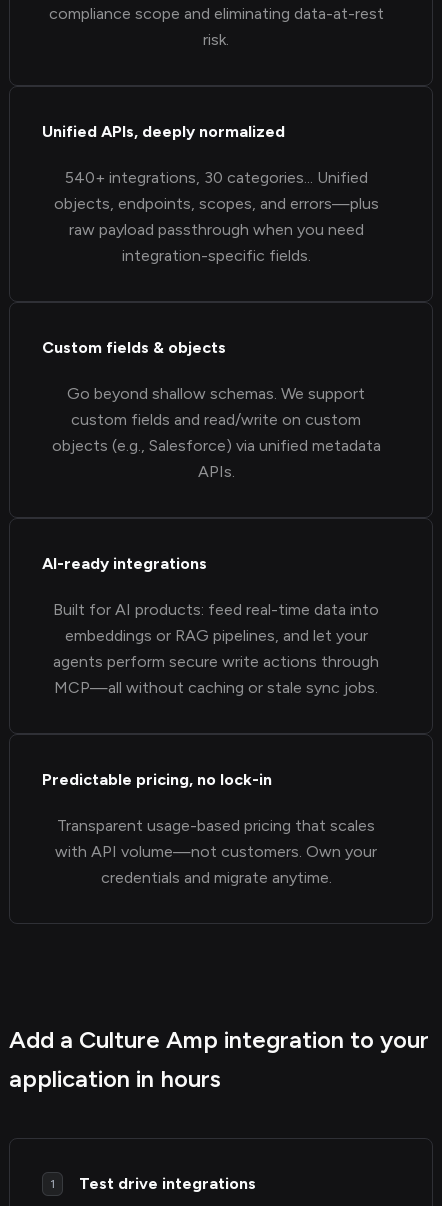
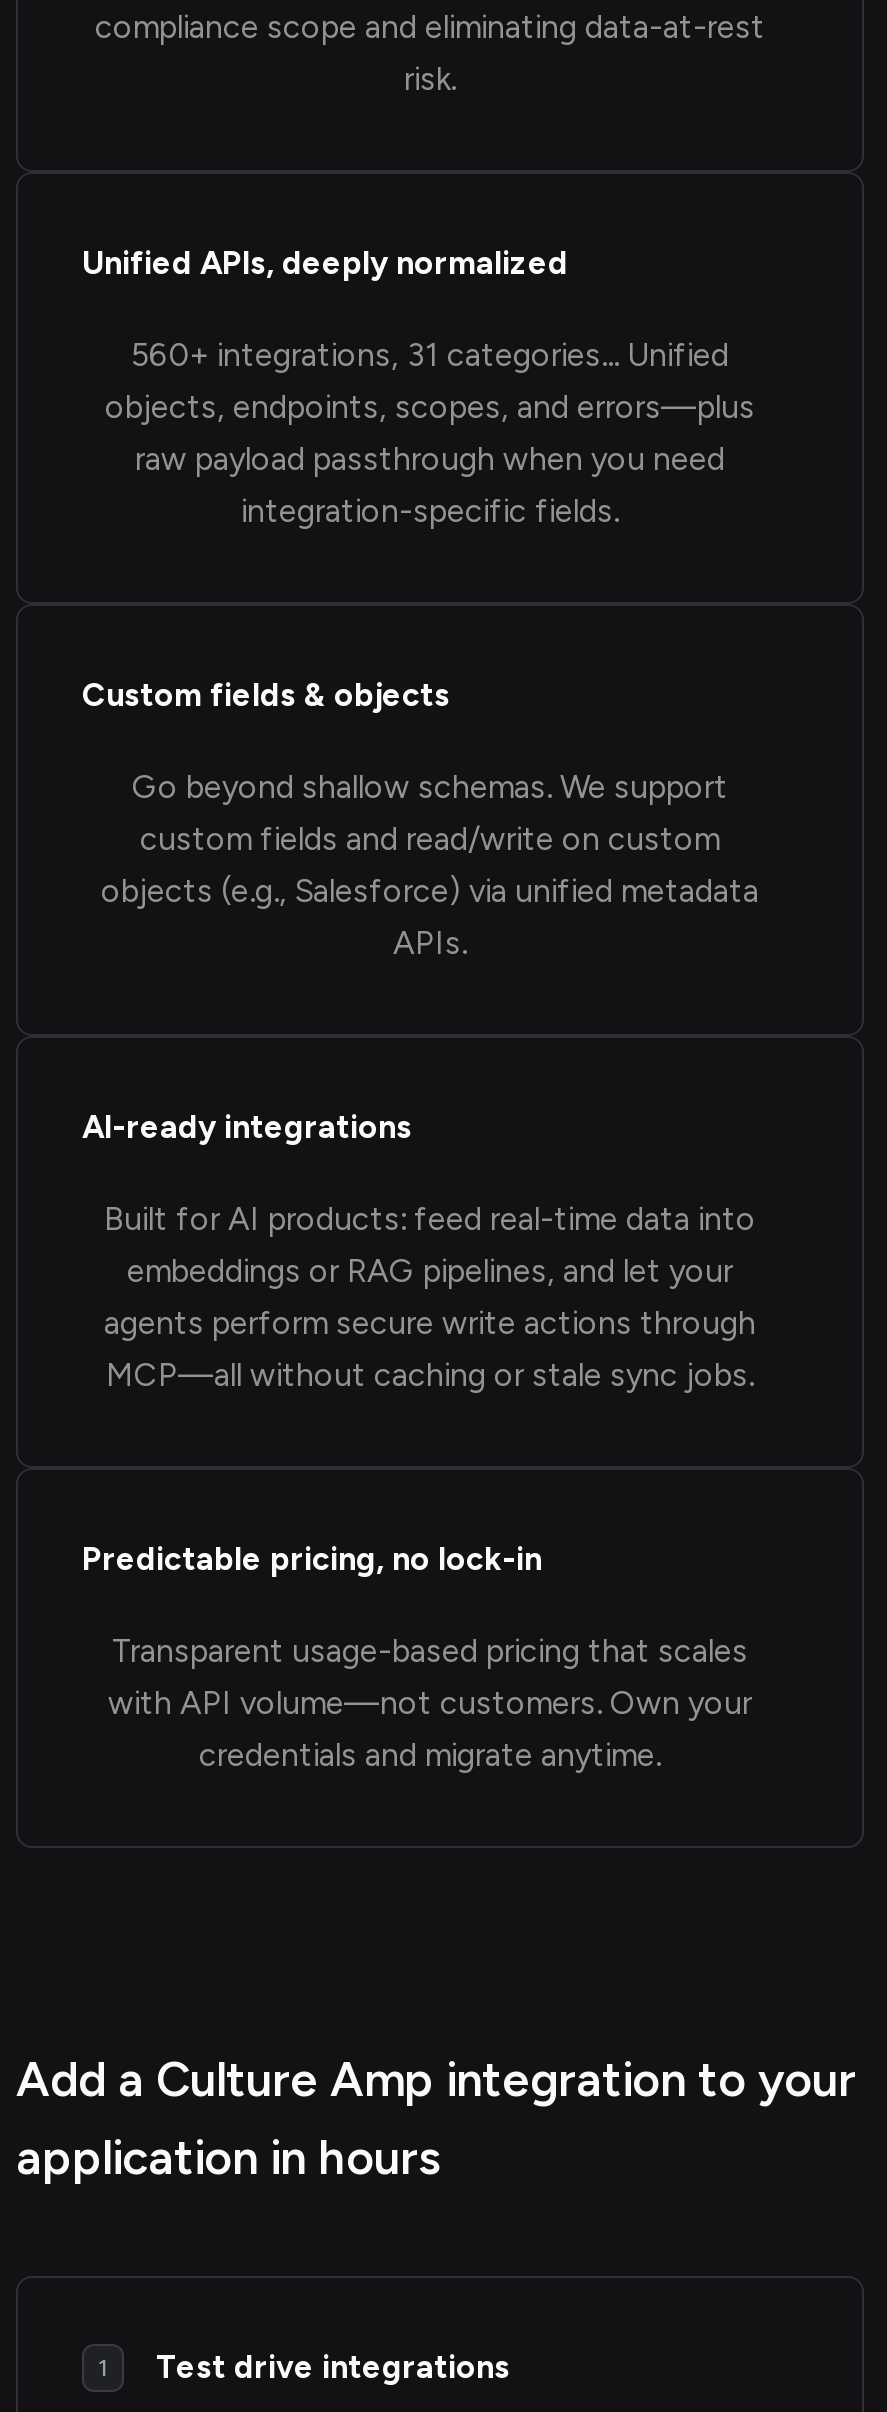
- 540+ integrations, 30 categories... Unified
+ 560+ integrations, 31 categories... Unified
